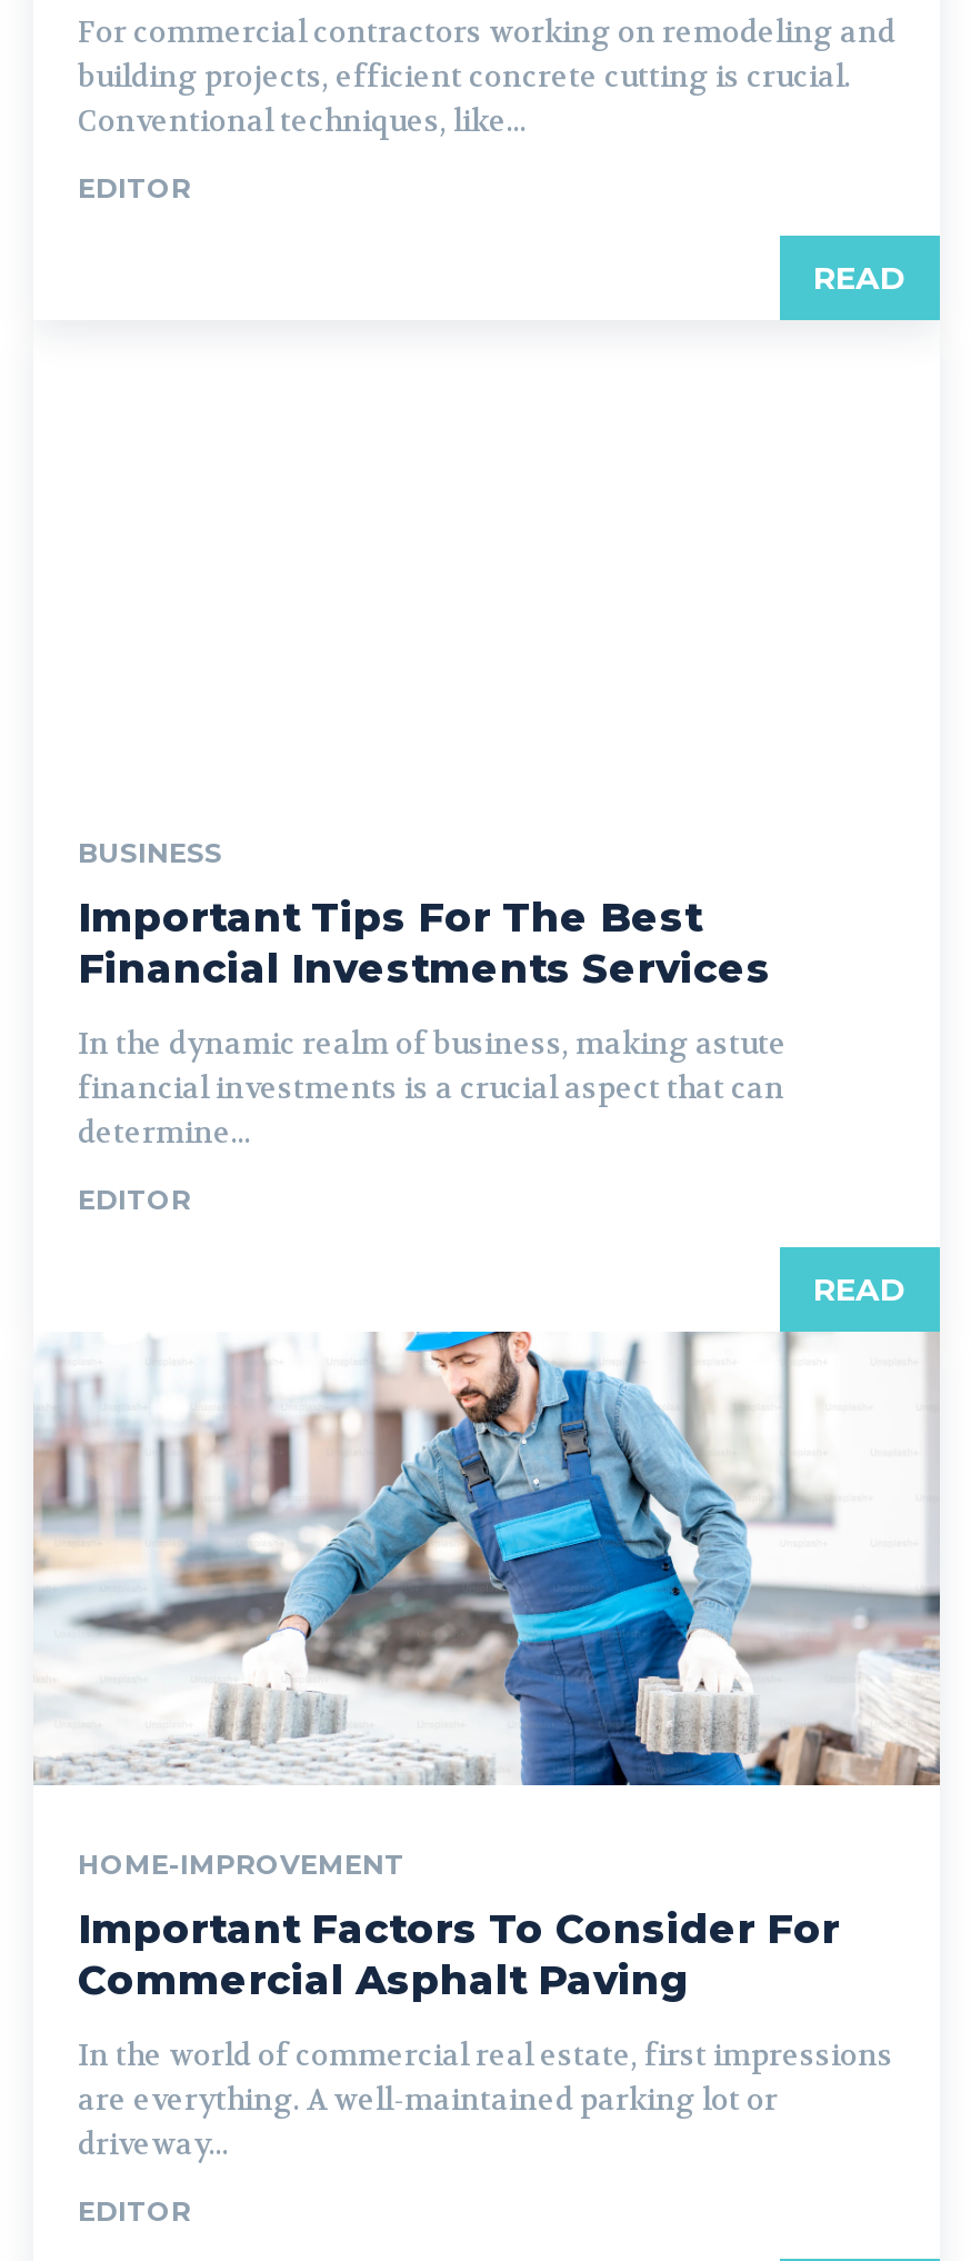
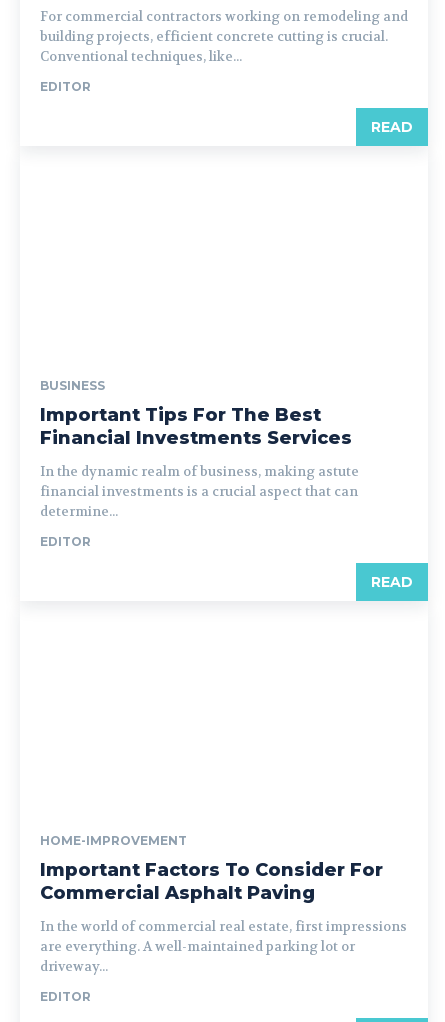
- [image]
